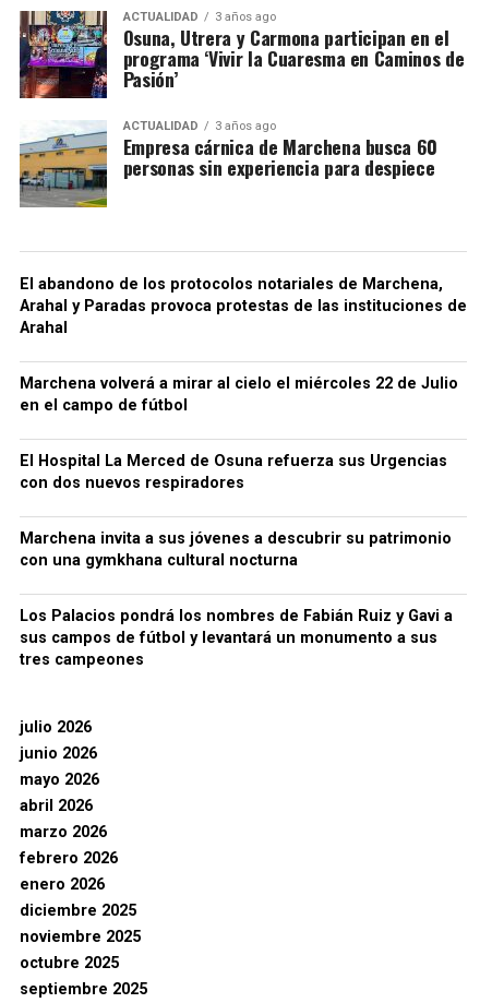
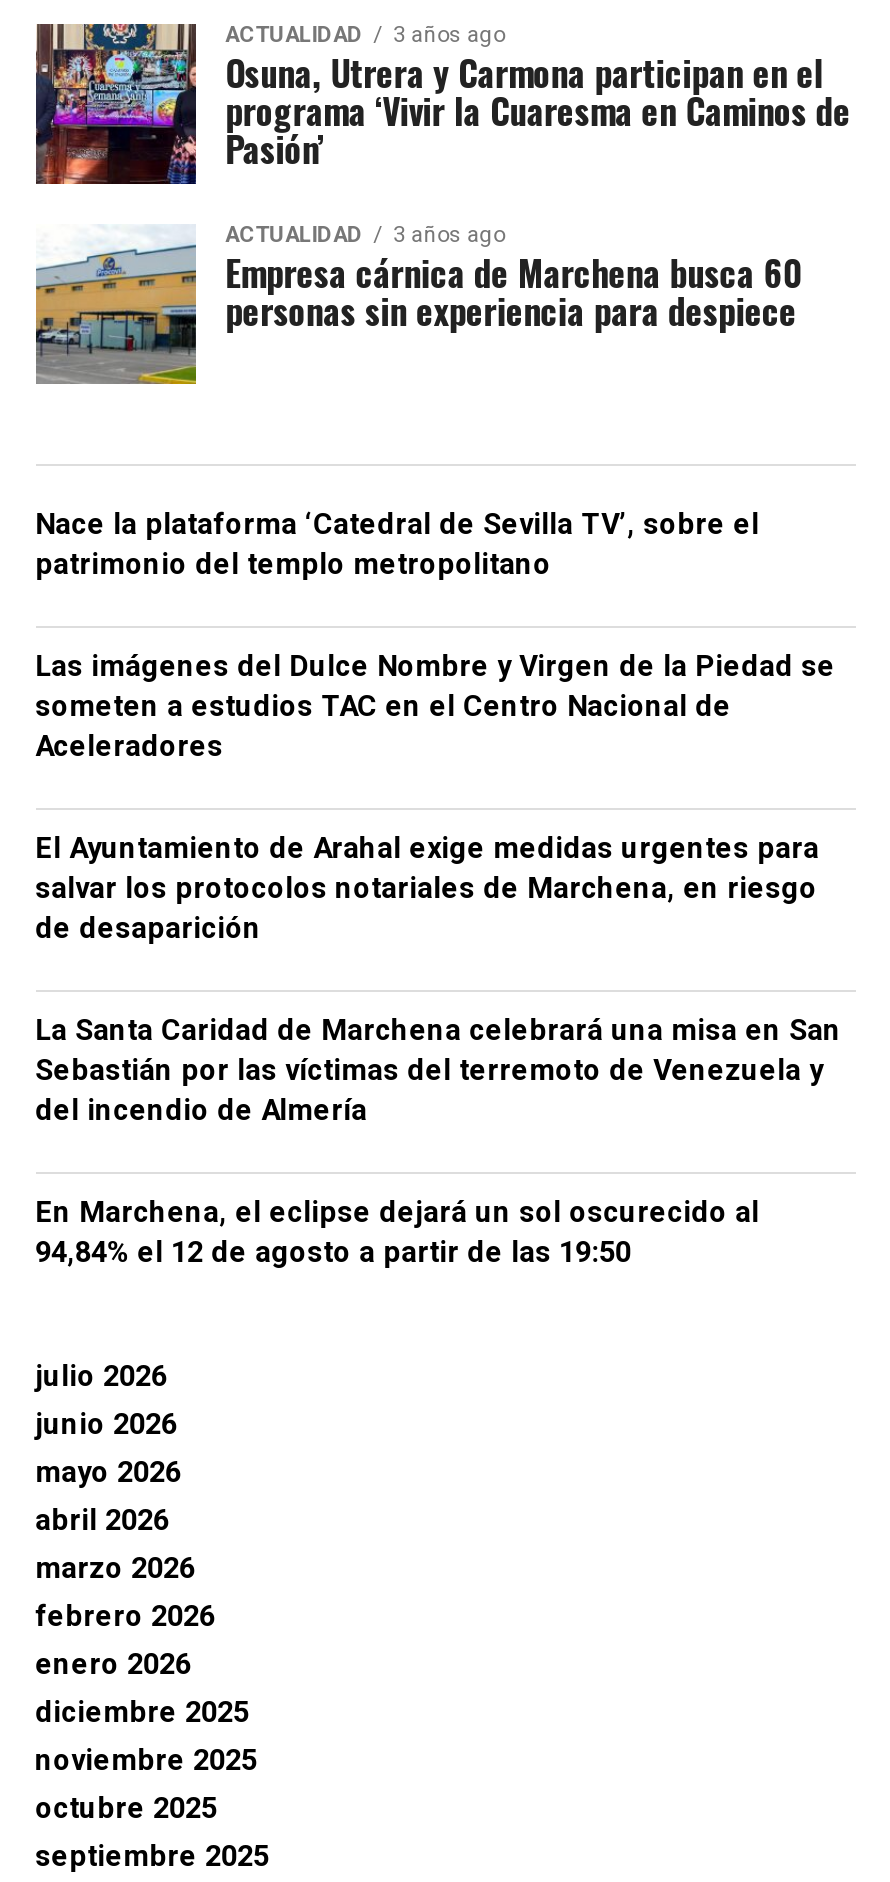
- El abandono de los protocolos notariales de Marchena,
- Arahal y Paradas provoca protestas de las instituciones de
- Arahal
+ Nace la plataforma ‘Catedral de Sevilla TV’, sobre el
+ patrimonio del templo metropolitano

- Marchena volverá a mirar al cielo el miércoles 22 de Julio
- en el campo de fútbol
+ Las imágenes del Dulce Nombre y Virgen de la Piedad se
+ someten a estudios TAC en el Centro Nacional de
+ Aceleradores

- El Hospital La Merced de Osuna refuerza sus Urgencias
- con dos nuevos respiradores
+ El Ayuntamiento de Arahal exige medidas urgentes para
+ salvar los protocolos notariales de Marchena, en riesgo
+ de desaparición

- Marchena invita a sus jóvenes a descubrir su patrimonio
- con una gymkhana cultural nocturna
+ La Santa Caridad de Marchena celebrará una misa en San
+ Sebastián por las víctimas del terremoto de Venezuela y
+ del incendio de Almería

- Los Palacios pondrá los nombres de Fabián Ruiz y Gavi a
- sus campos de fútbol y levantará un monumento a sus
- tres campeones
+ En Marchena, el eclipse dejará un sol oscurecido al
+ 94,84% el 12 de agosto a partir de las 19:50
